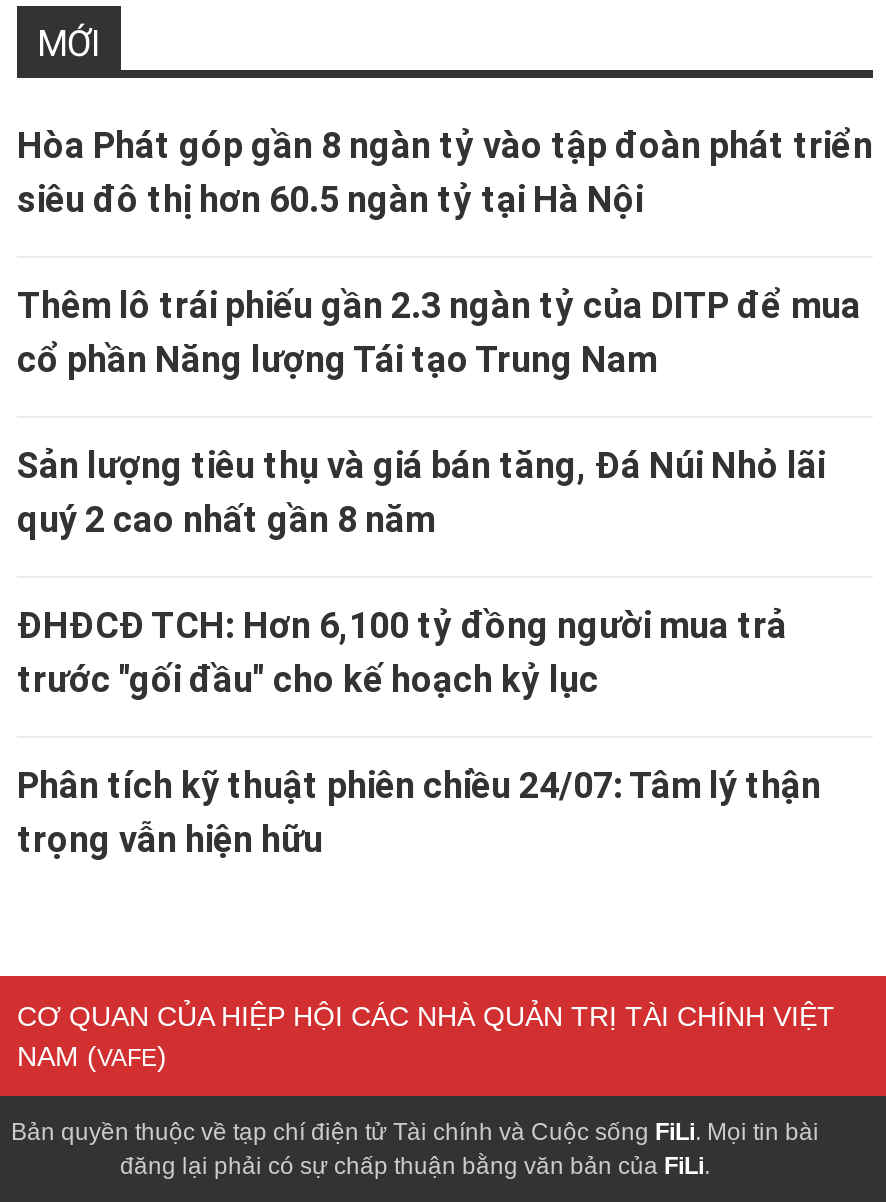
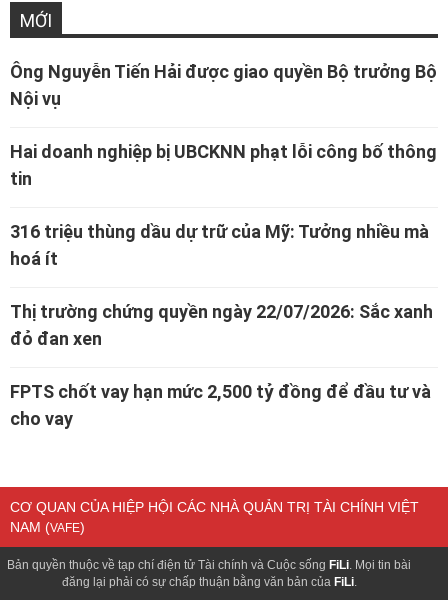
- Hòa Phát góp gần 8 ngàn tỷ vào tập đoàn phát triển
- siêu đô thị hơn 60.5 ngàn tỷ tại Hà Nội
+ Ông Nguyễn Tiến Hải được giao quyền Bộ trưởng Bộ
+ Nội vụ

- Thêm lô trái phiếu gần 2.3 ngàn tỷ của DITP để mua
- cổ phần Năng lượng Tái tạo Trung Nam
+ Hai doanh nghiệp bị UBCKNN phạt lỗi công bố thông
+ tin

- Sản lượng tiêu thụ và giá bán tăng, Đá Núi Nhỏ lãi
- quý 2 cao nhất gần 8 năm
+ 316 triệu thùng dầu dự trữ của Mỹ: Tưởng nhiều mà
+ hoá ít

- ĐHĐCĐ TCH: Hơn 6,100 tỷ đồng người mua trả
- trước "gối đầu" cho kế hoạch kỷ lục
+ Thị trường chứng quyền ngày 22/07/2026: Sắc xanh
+ đỏ đan xen

- Phân tích kỹ thuật phiên chiều 24/07: Tâm lý thận
- trọng vẫn hiện hữu
+ FPTS chốt vay hạn mức 2,500 tỷ đồng để đầu tư và
+ cho vay
